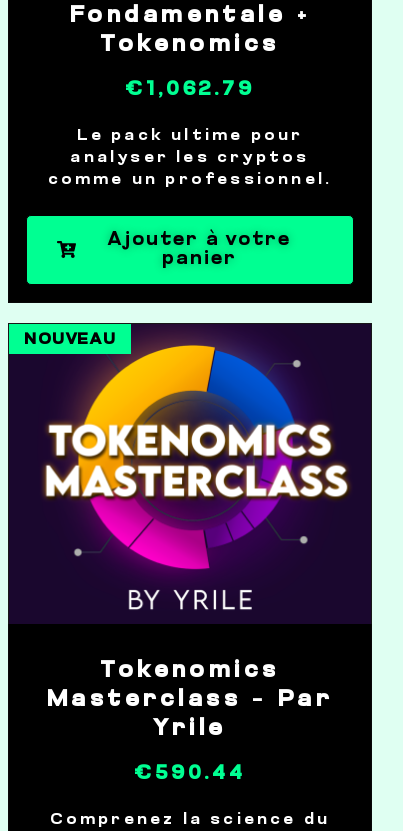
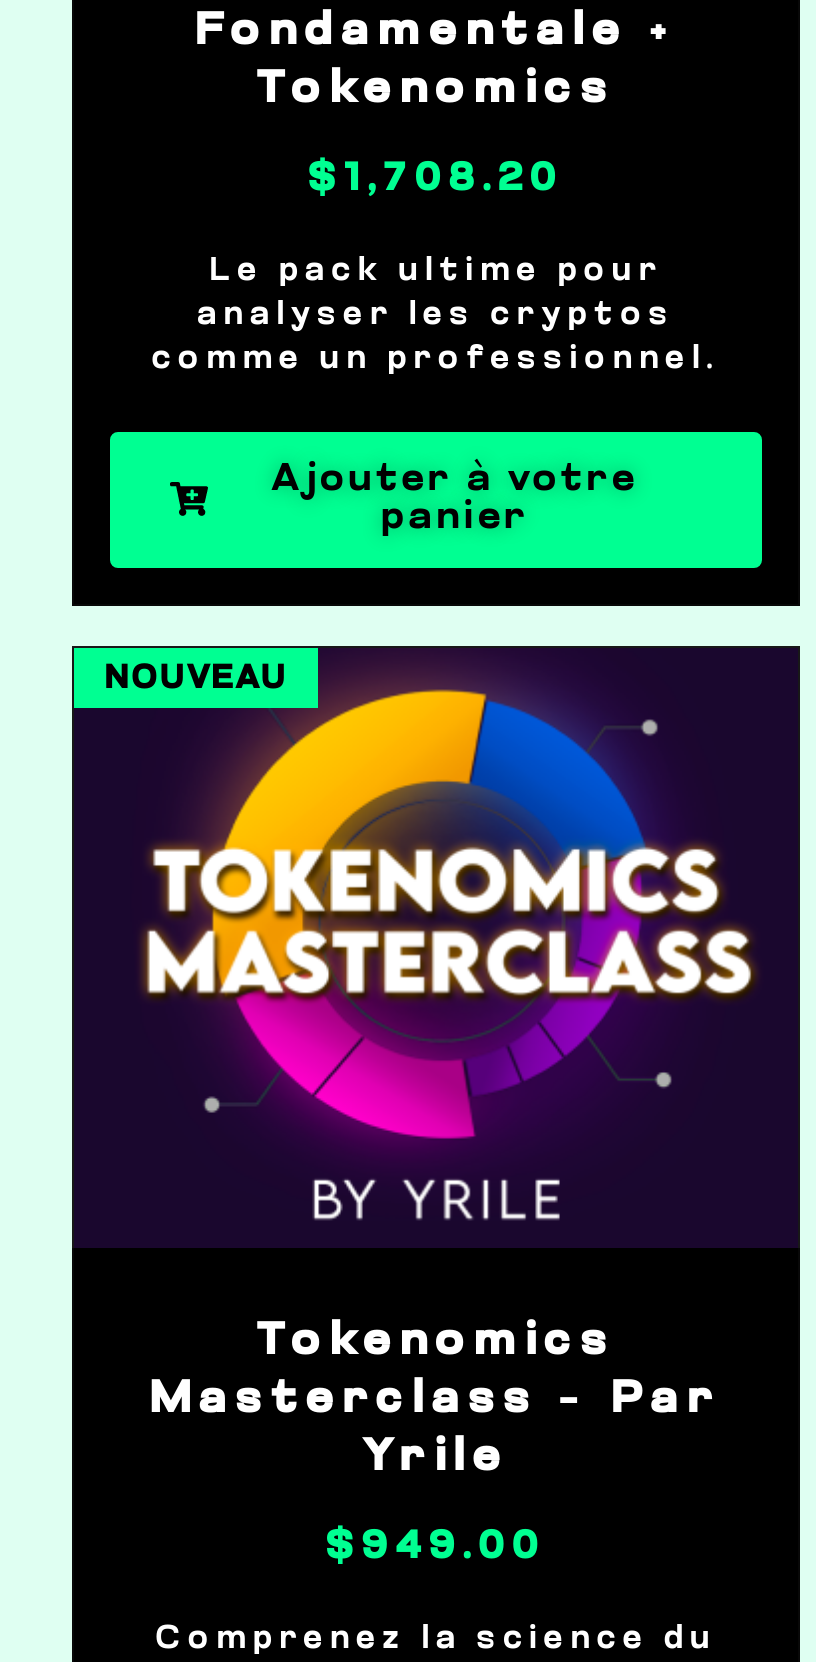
- €1,062.79
+ $1,708.20

- €590.44
+ $949.00
